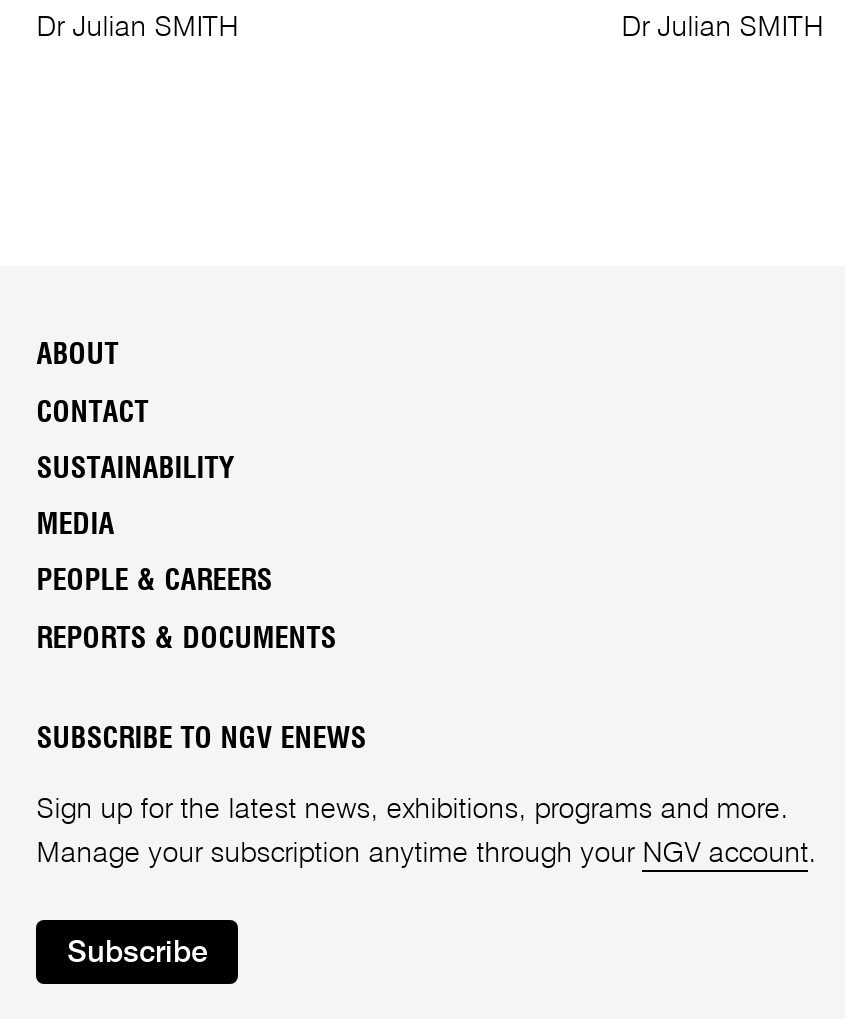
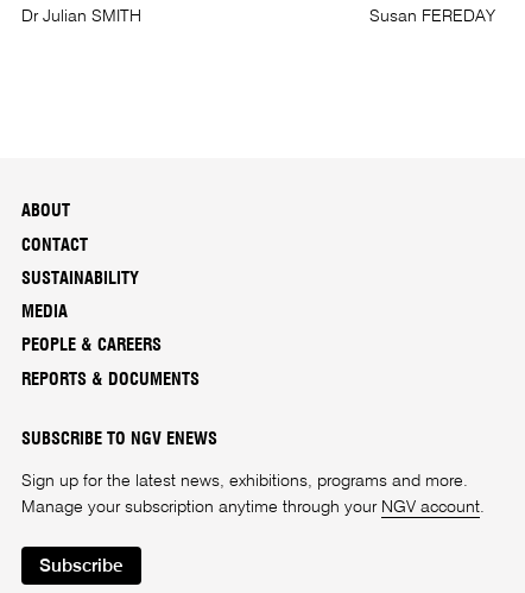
- Dr Julian SMITH
+ Susan FEREDAY
